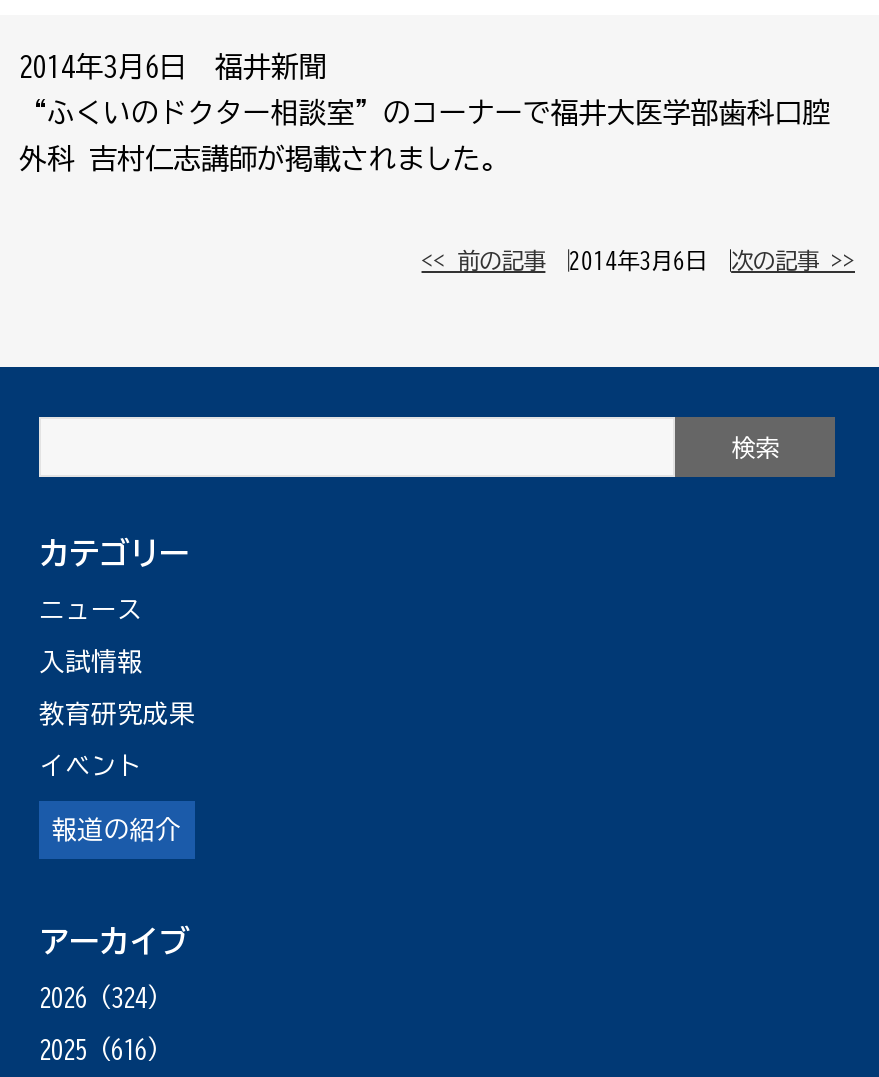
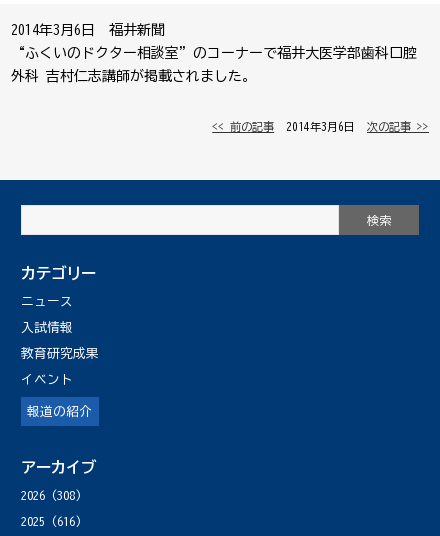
- 2026 (324)
+ 2026 (308)
